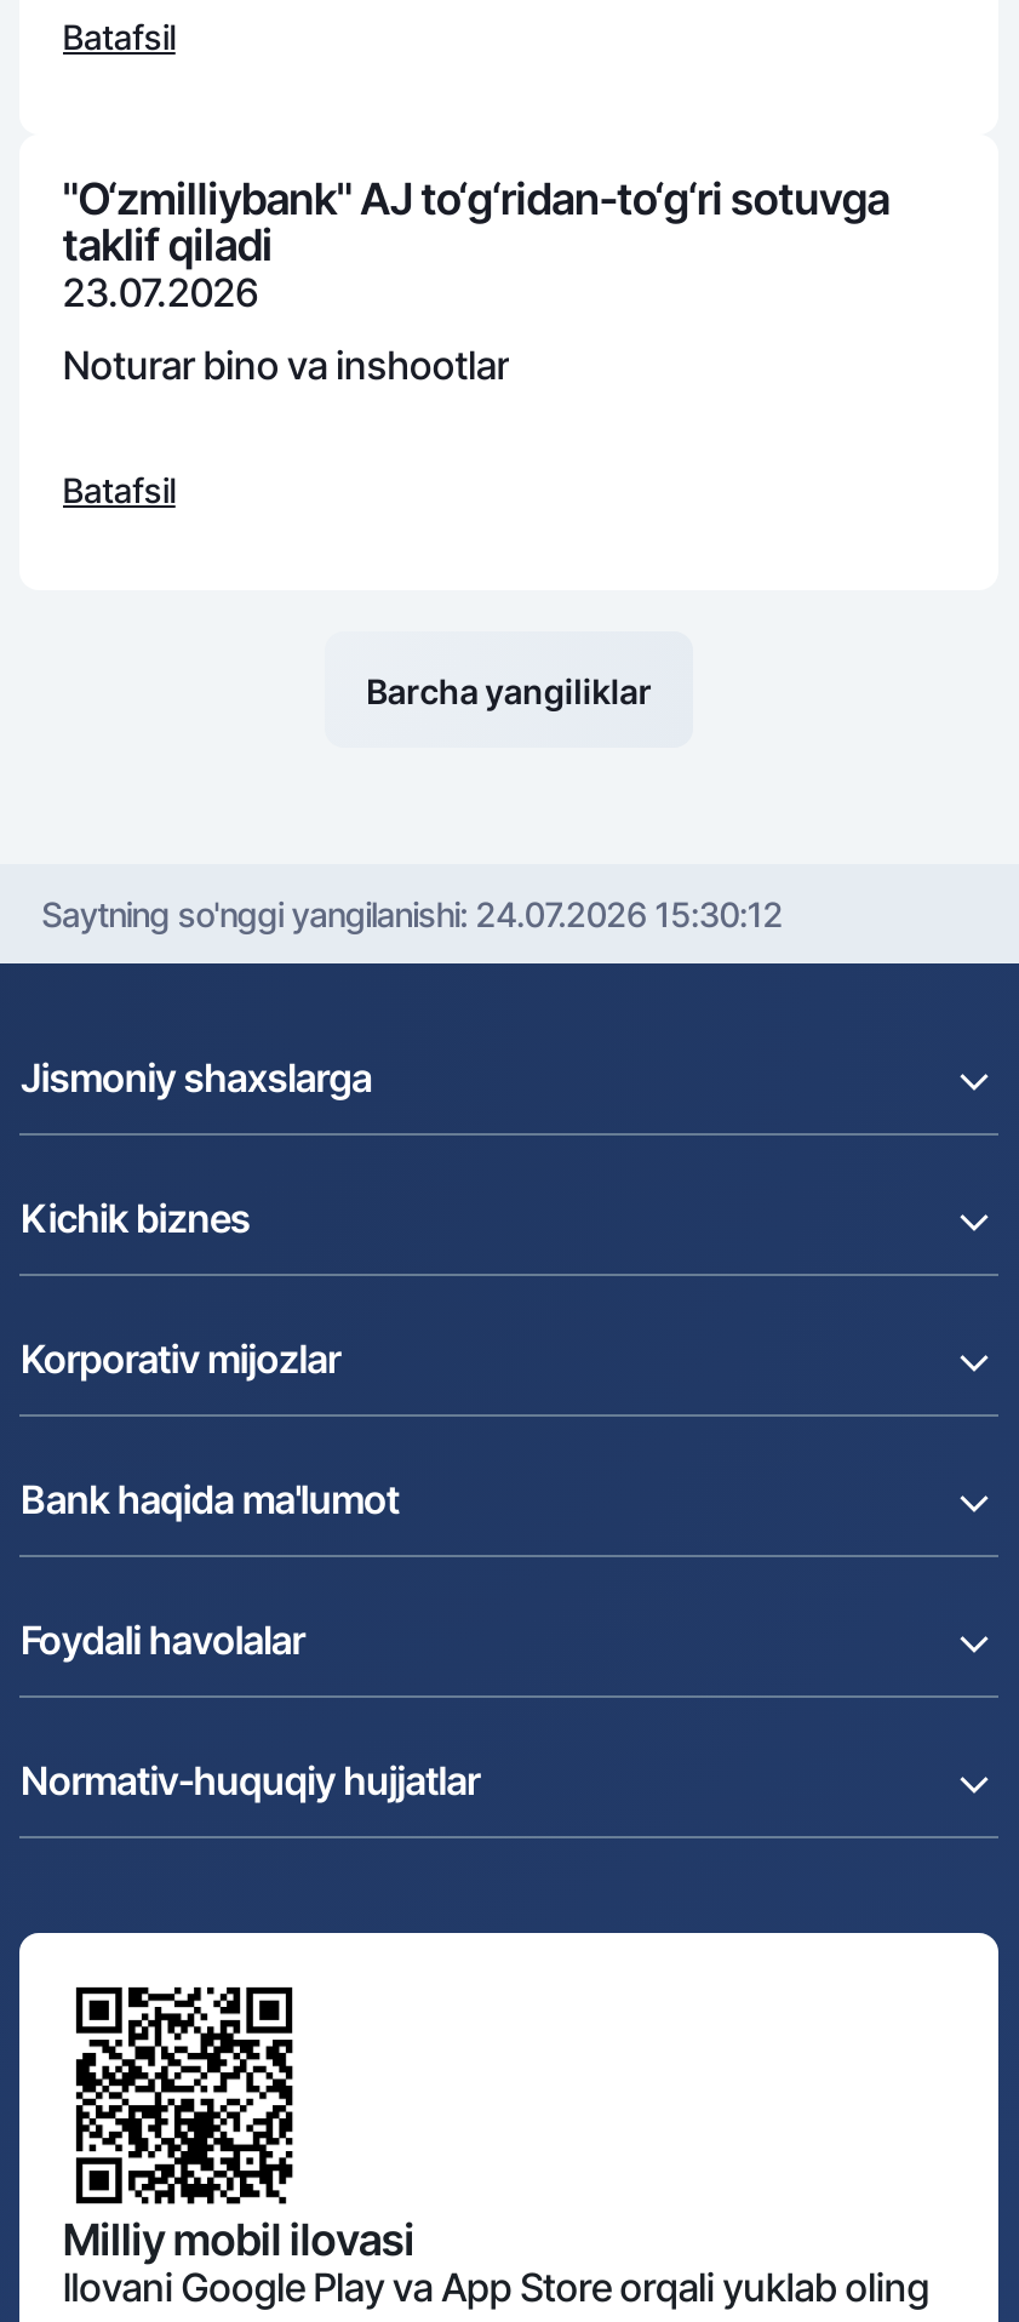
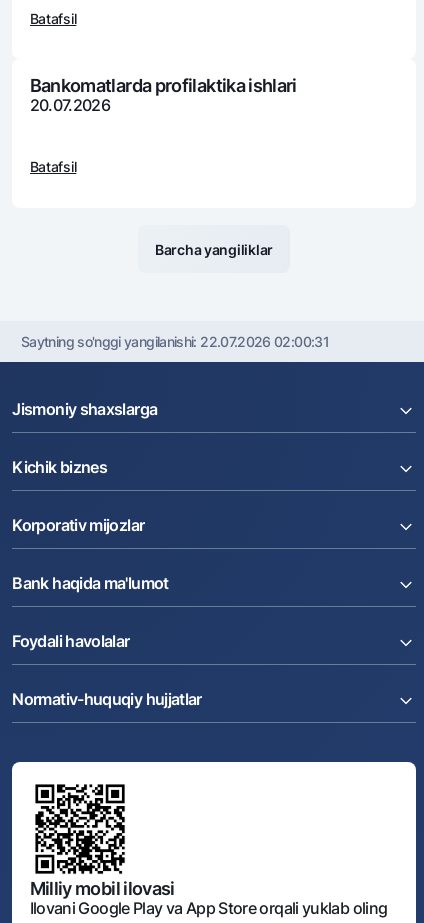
- "O‘zmilliybank" AJ to‘g‘ridan-to‘g‘ri sotuvga
- taklif qiladi
- 23.07.2026
- Noturar bino va inshootlar
+ Bankomatlarda profilaktika ishlari
+ 20.07.2026

- Saytning so'nggi yangilanishi: 24.07.2026 15:30:12
+ Saytning so'nggi yangilanishi: 22.07.2026 02:00:31
